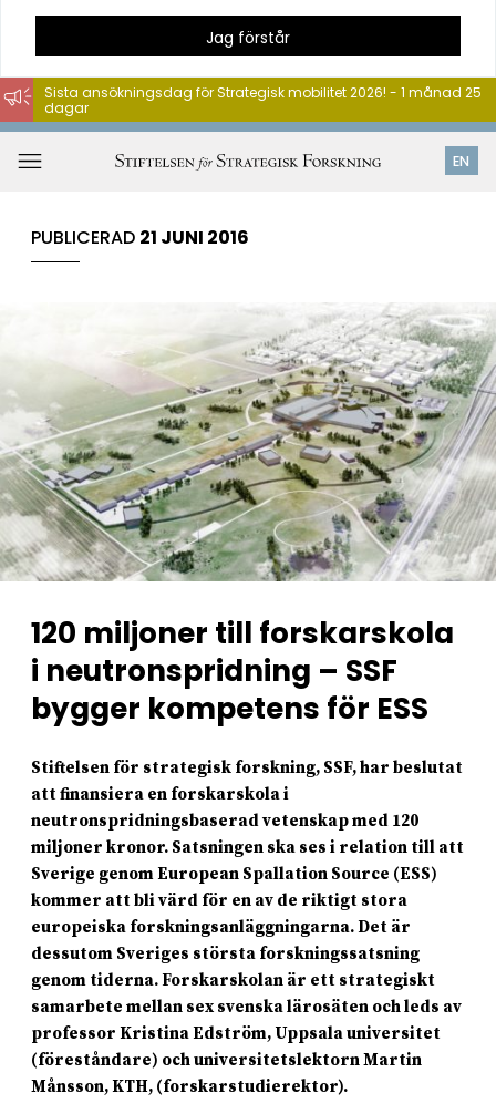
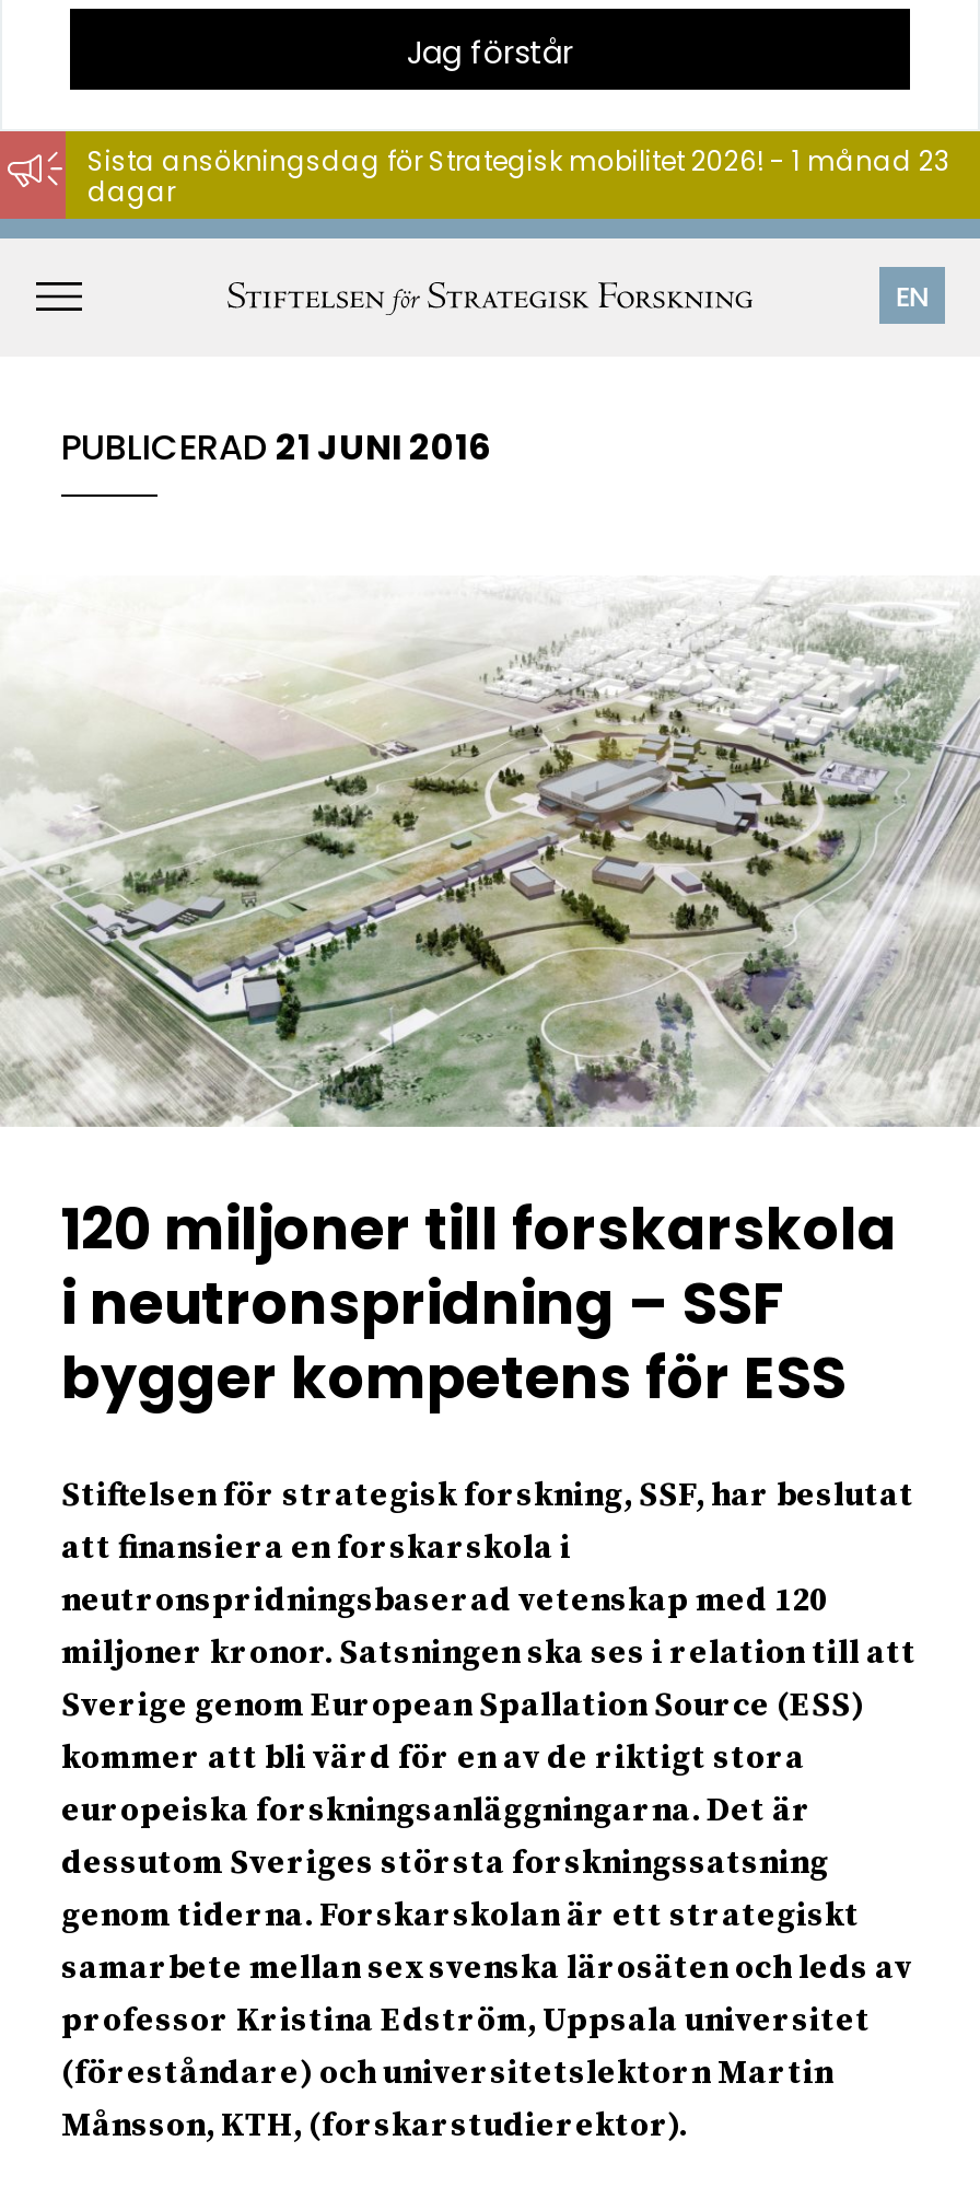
- Sista ansökningsdag för Strategisk mobilitet 2026! - 1 månad 25
+ Sista ansökningsdag för Strategisk mobilitet 2026! - 1 månad 23
